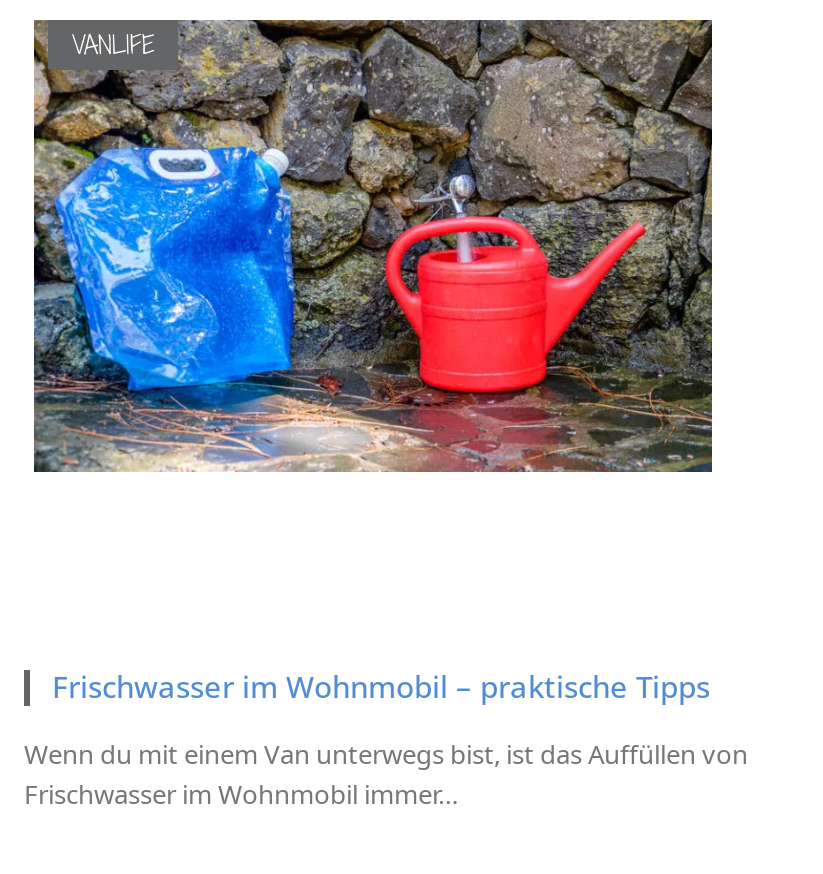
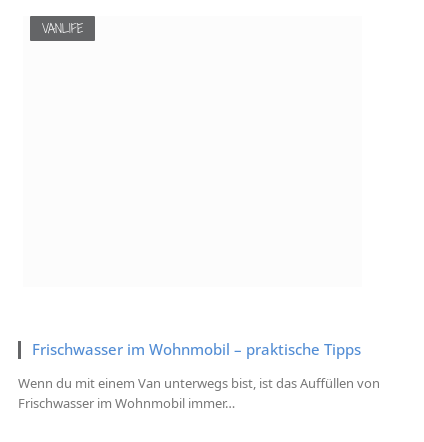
- [image]
